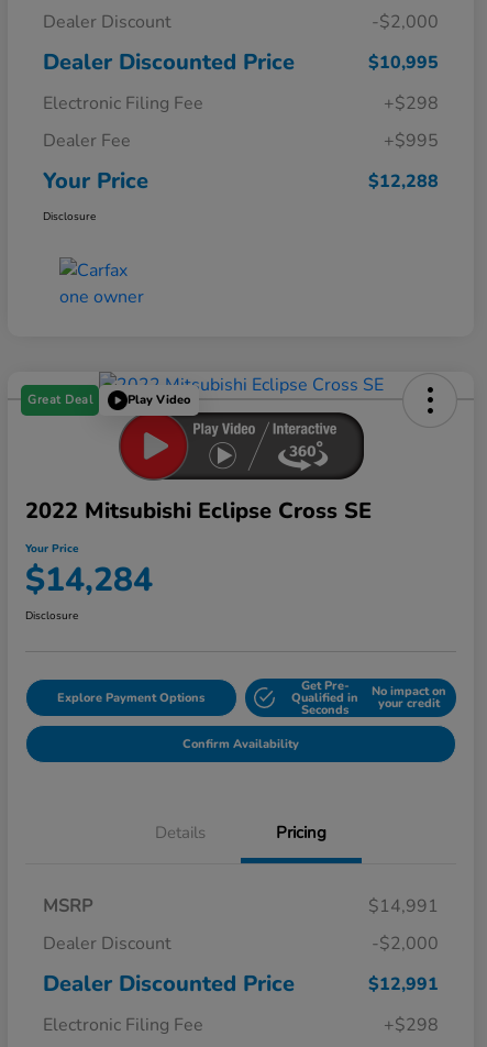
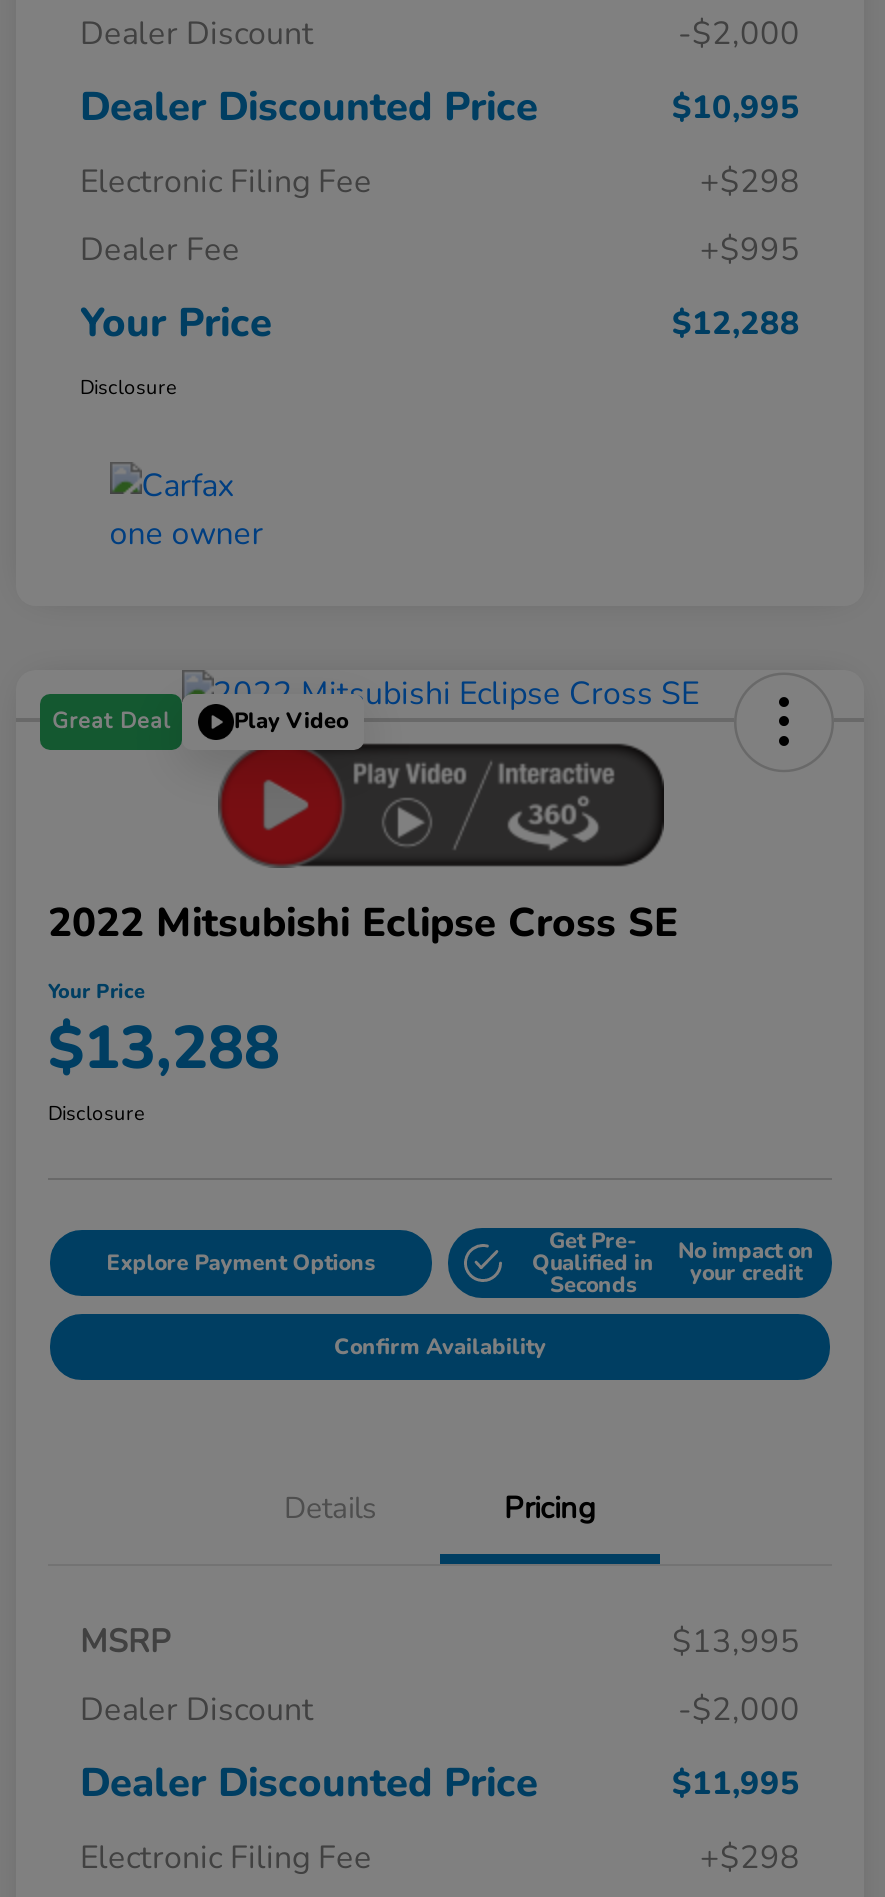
- $14,284
+ $13,288

- $14,991
+ $13,995

- $12,991
+ $11,995
